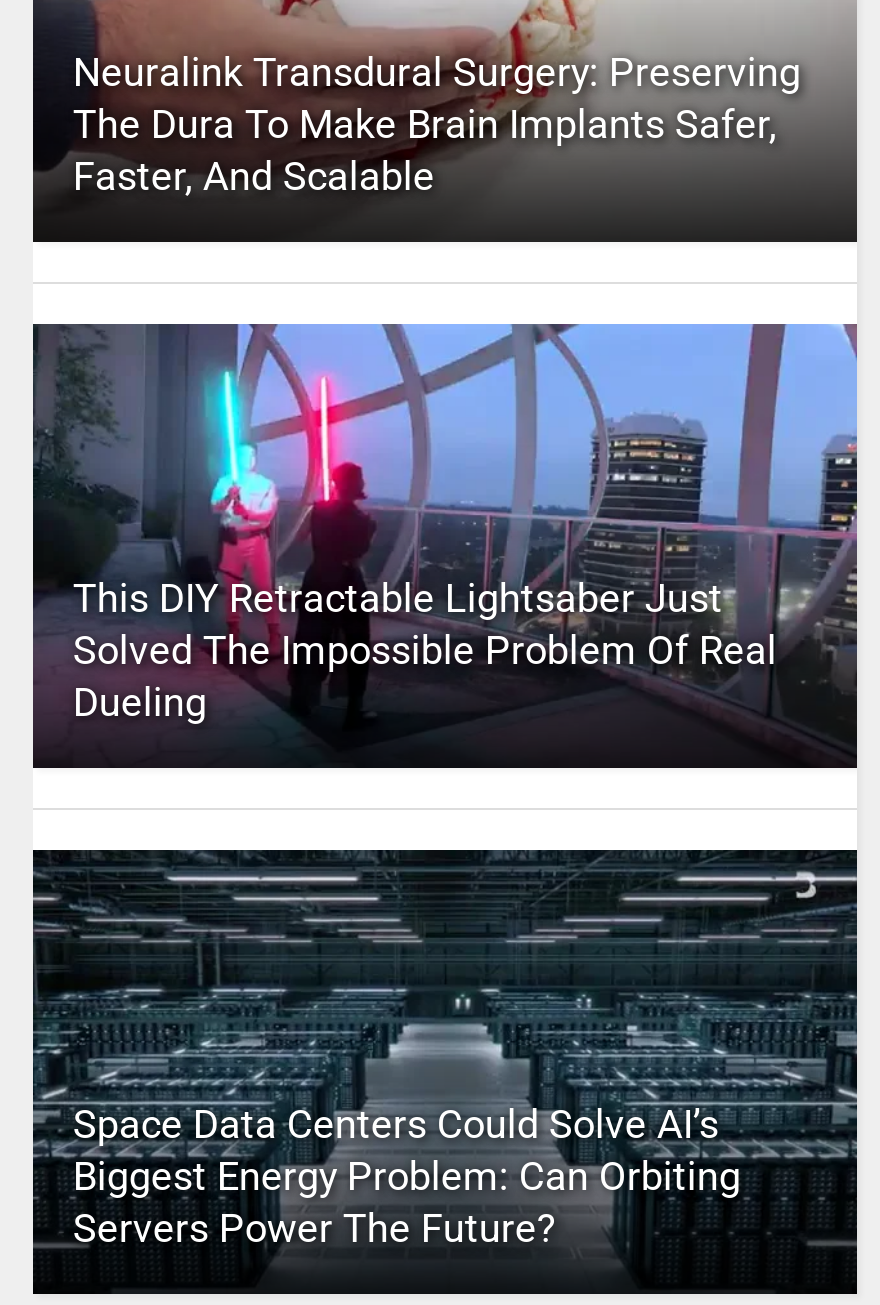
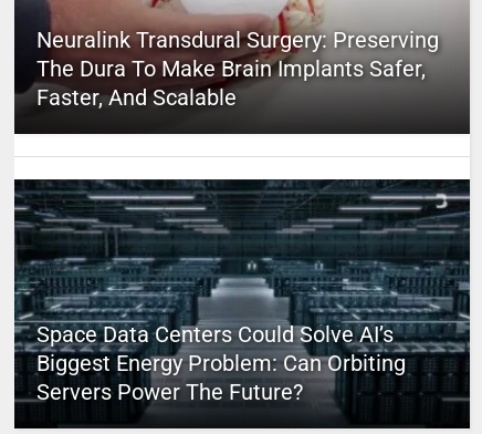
- [image]
- This DIY Retractable Lightsaber Just
- Solved The Impossible Problem Of Real
- Dueling
